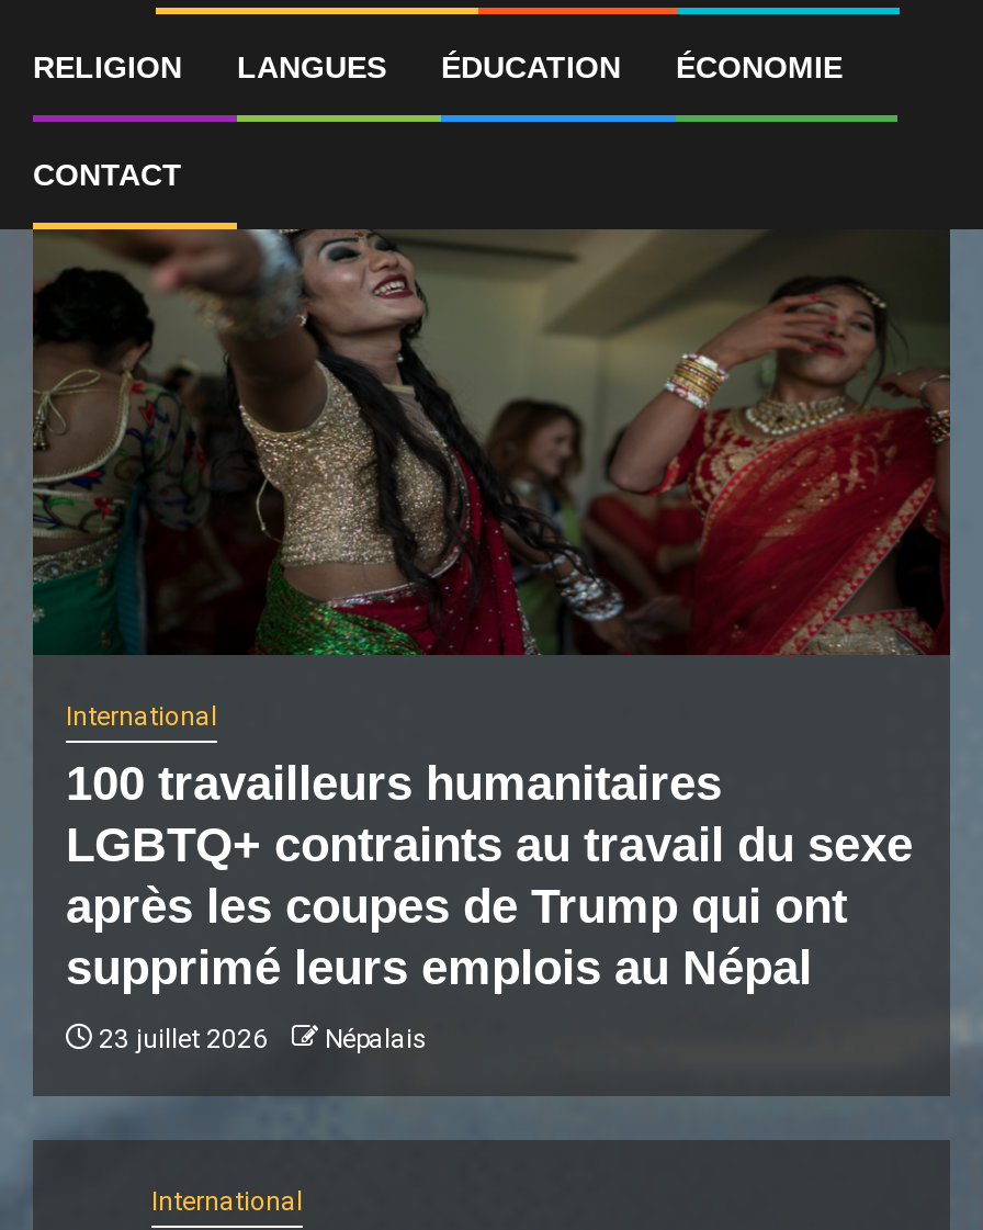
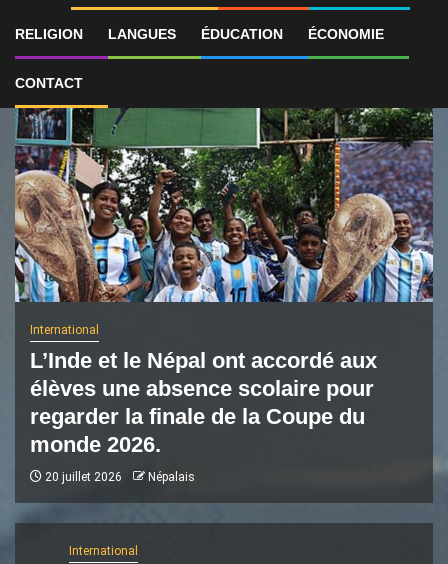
- [image]
+ [image]

- 100 travailleurs humanitaires
- LGBTQ+ contraints au travail du sexe
- après les coupes de Trump qui ont
- supprimé leurs emplois au Népal
+ L’Inde et le Népal ont accordé aux
+ élèves une absence scolaire pour
+ regarder la finale de la Coupe du
+ monde 2026.

- 23 juillet 2026 Népalais
+ 20 juillet 2026 Népalais
